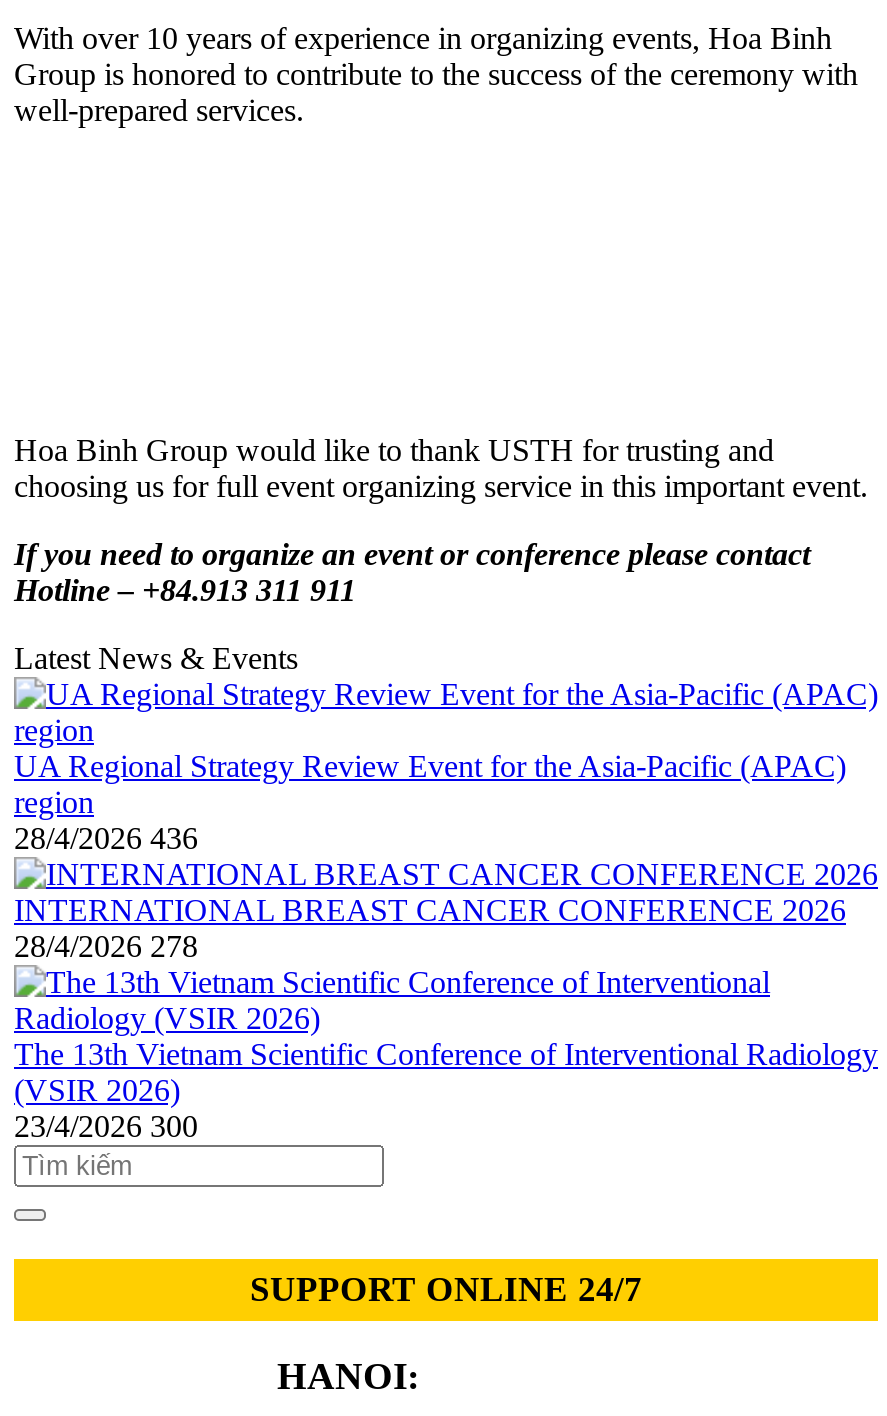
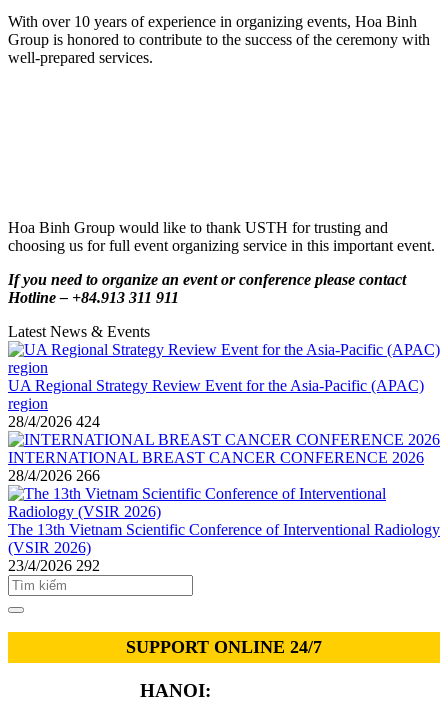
- 28/4/2026 436
+ 28/4/2026 424

- 28/4/2026 278
+ 28/4/2026 266

- 23/4/2026 300
+ 23/4/2026 292
